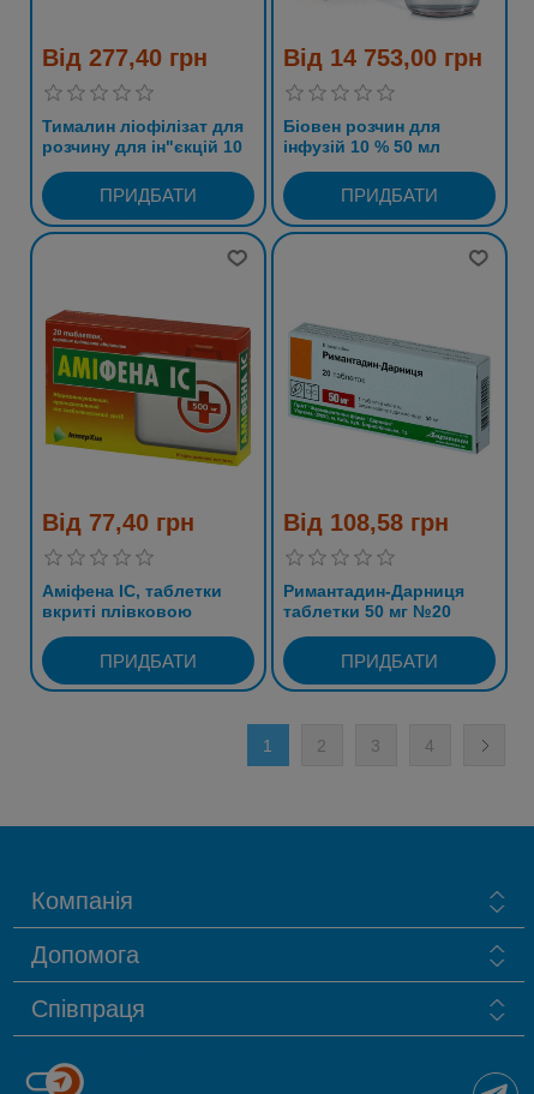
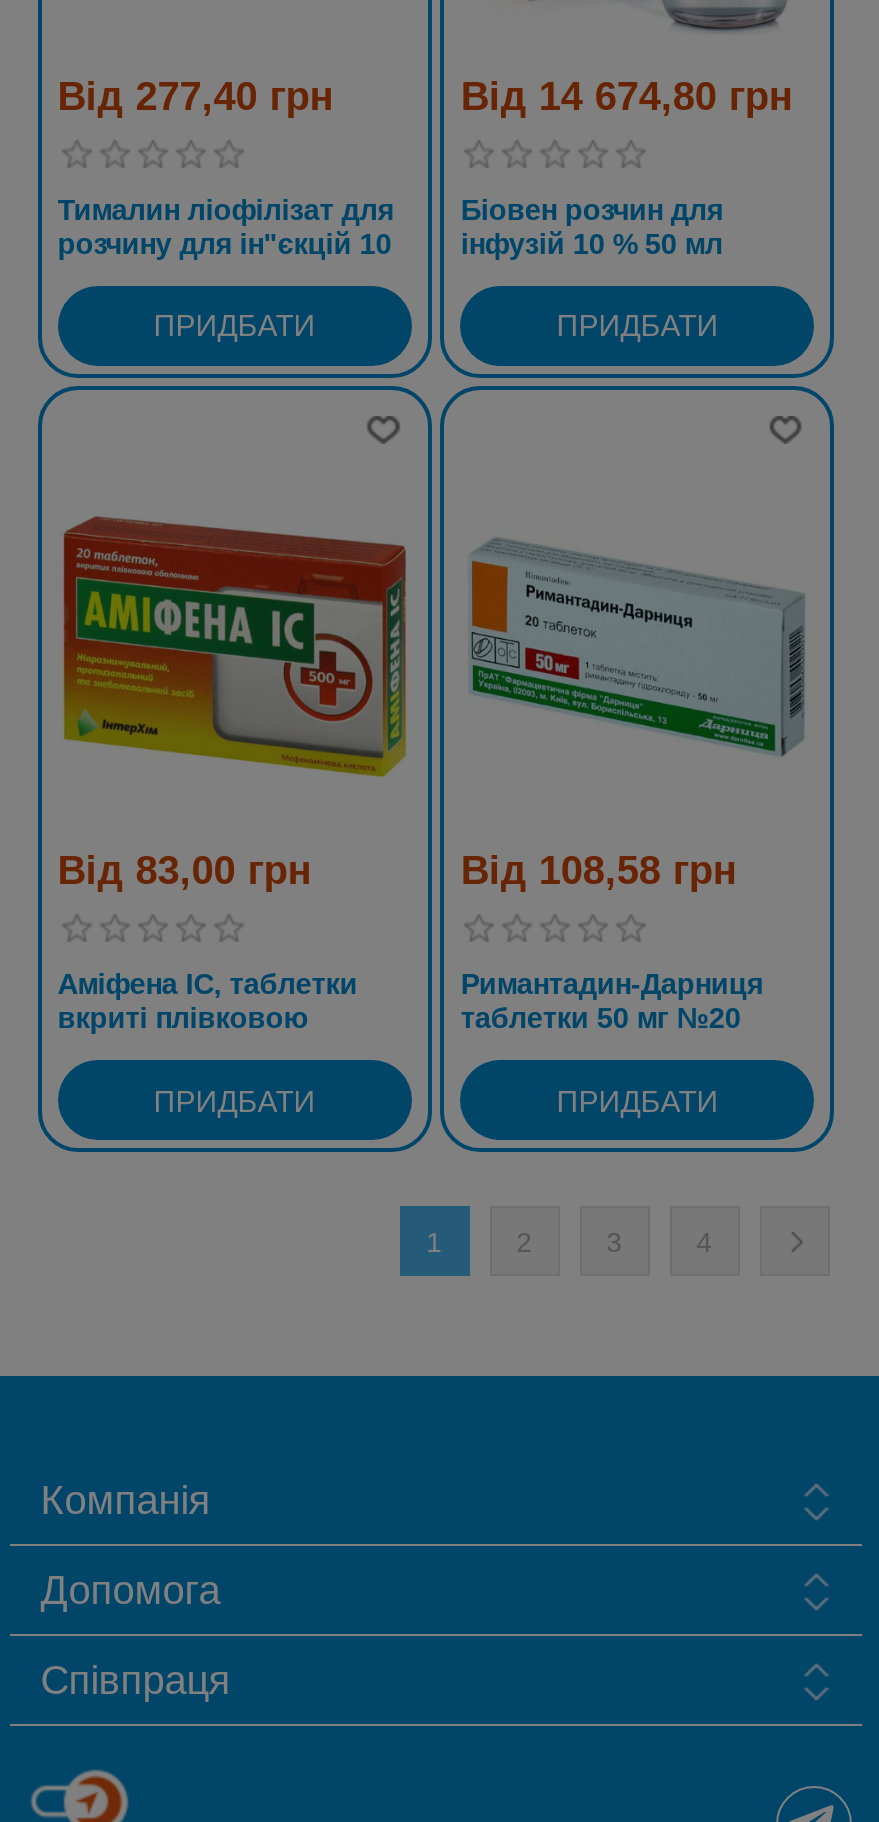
- Від 14 753,00 грн
+ Від 14 674,80 грн

- Від 77,40 грн
+ Від 83,00 грн
